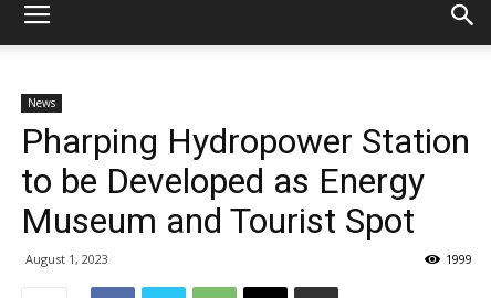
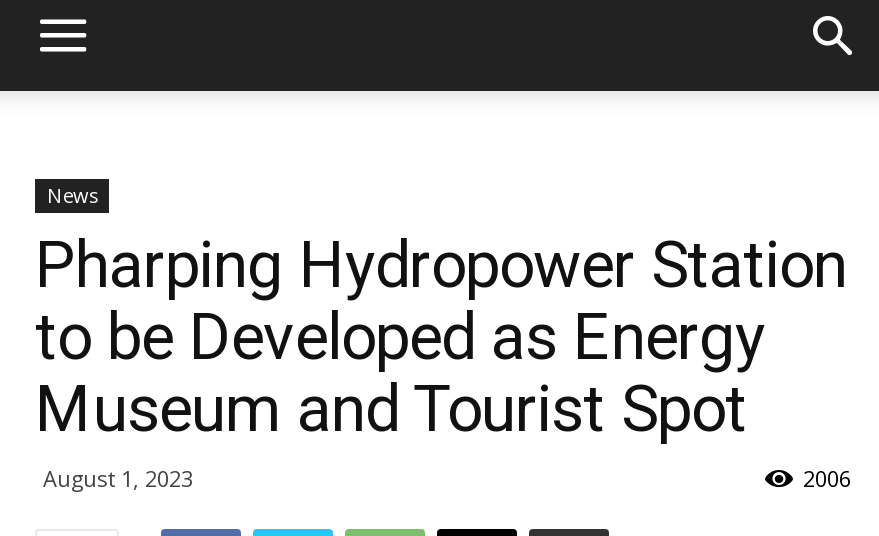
- 1999
+ 2006
